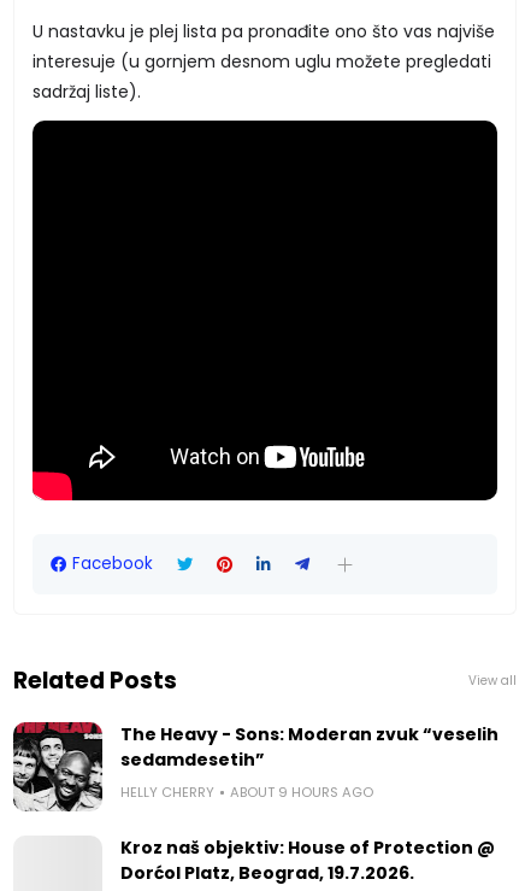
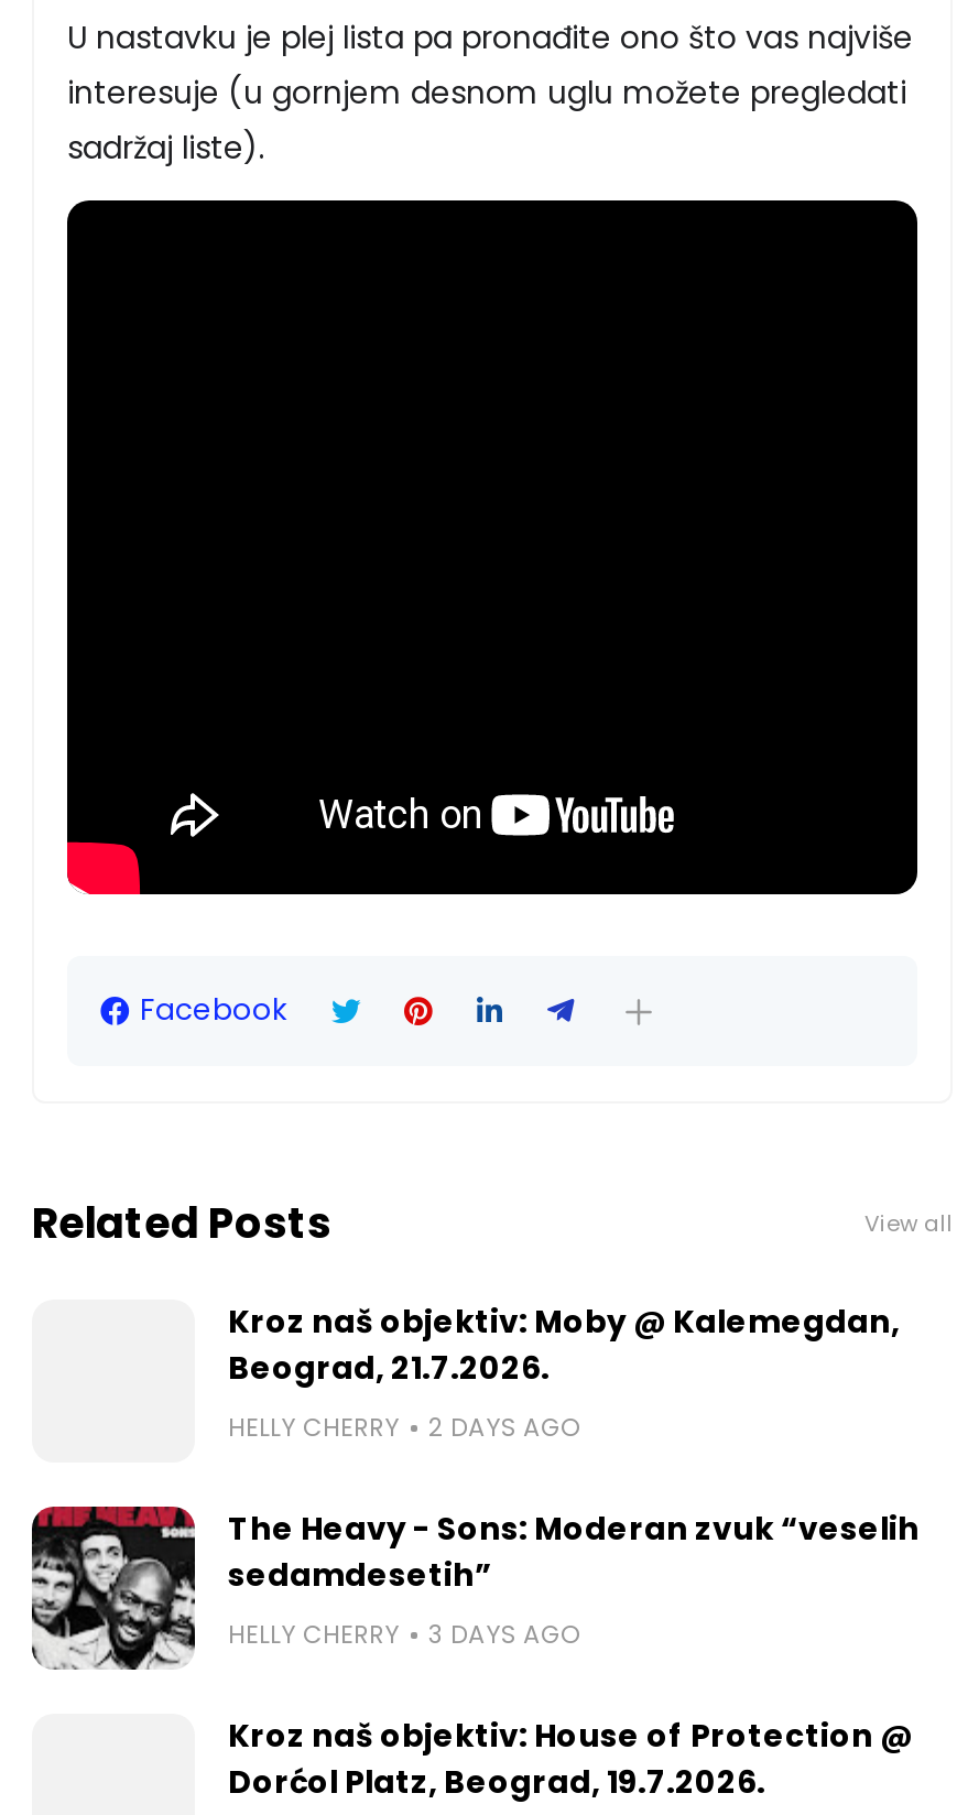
+ Kroz naš objektiv: Moby @ Kalemegdan,
+ Beograd, 21.7.2026.
+ HELLY CHERRY
+ 2 DAYS AGO

- ABOUT 9 HOURS AGO
+ 3 DAYS AGO
